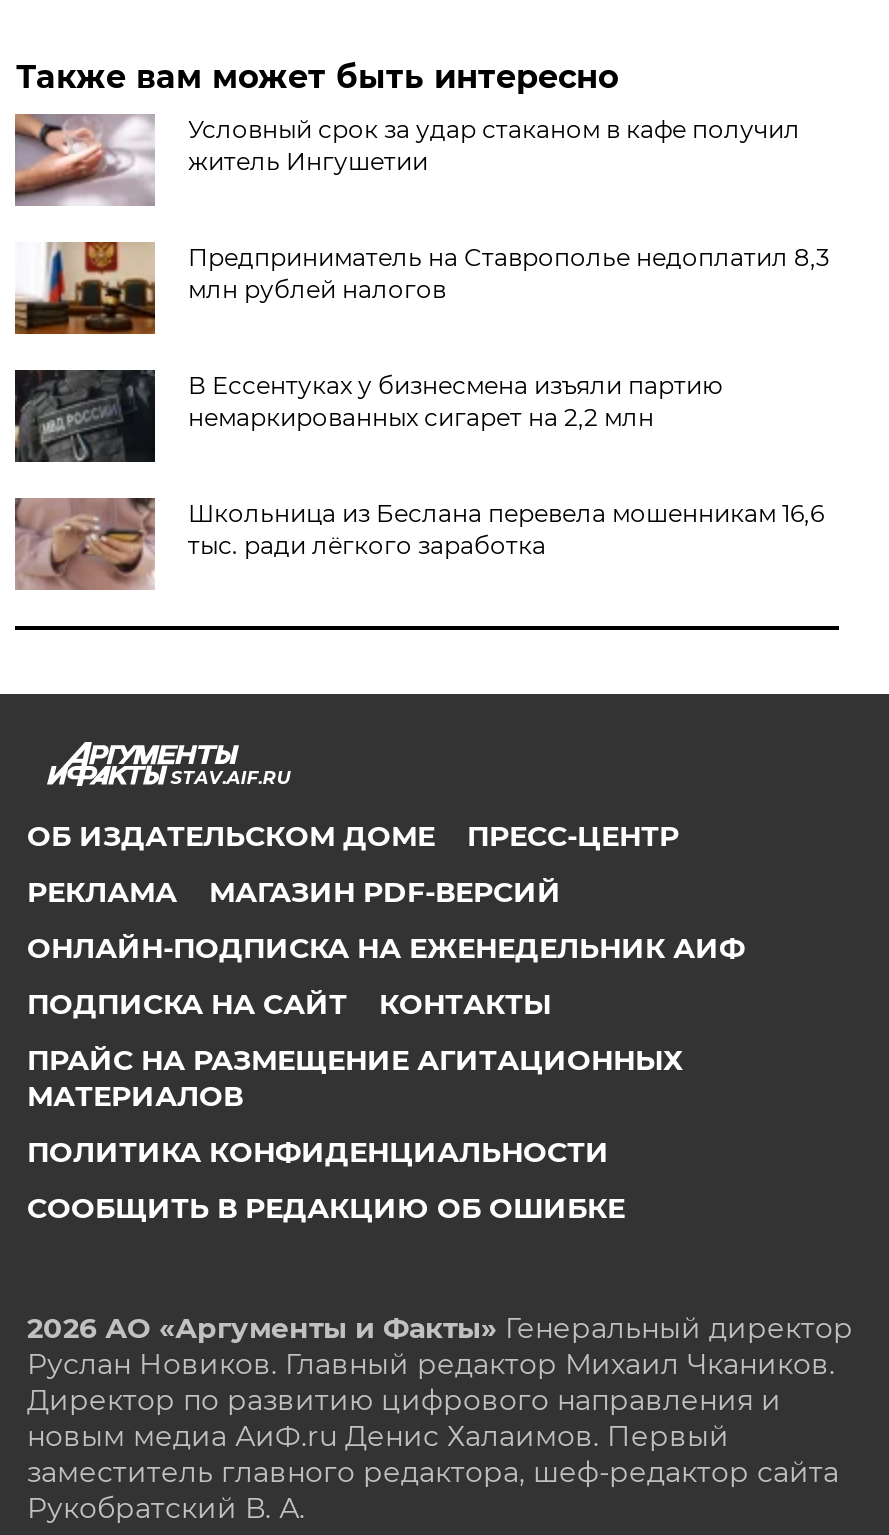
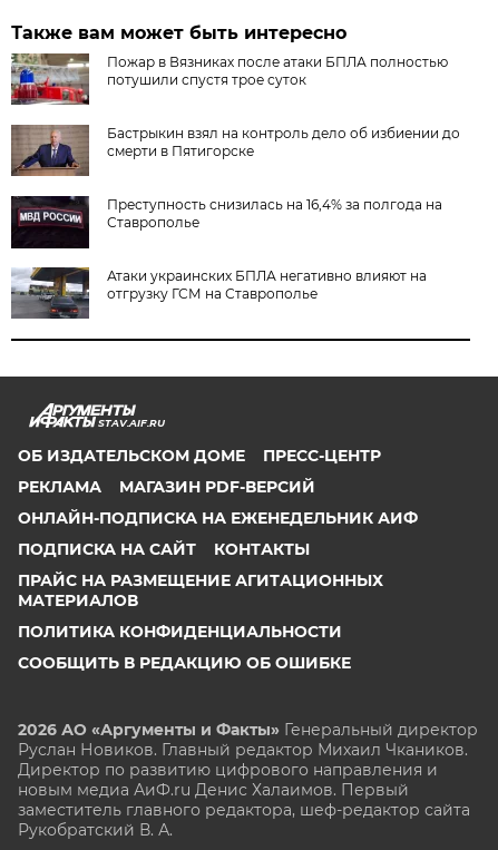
- [image]
- Условный срок за удар стаканом в кафе получил
- житель Ингушетии
+ [image]
+ Пожар в Вязниках после атаки БПЛА полностью
+ потушили спустя трое суток

- [image]
- Предприниматель на Ставрополье недоплатил 8,3
- млн рублей налогов
+ [image]
+ Бастрыкин взял на контроль дело об избиении до
+ смерти в Пятигорске

- [image]
- В Ессентуках у бизнесмена изъяли партию
- немаркированных сигарет на 2,2 млн
+ [image]
+ Преступность снизилась на 16,4% за полгода на
+ Ставрополье

- [image]
- Школьница из Беслана перевела мошенникам 16,6
- тыс. ради лёгкого заработка
+ [image]
+ Атаки украинских БПЛА негативно влияют на
+ отгрузку ГСМ на Ставрополье
